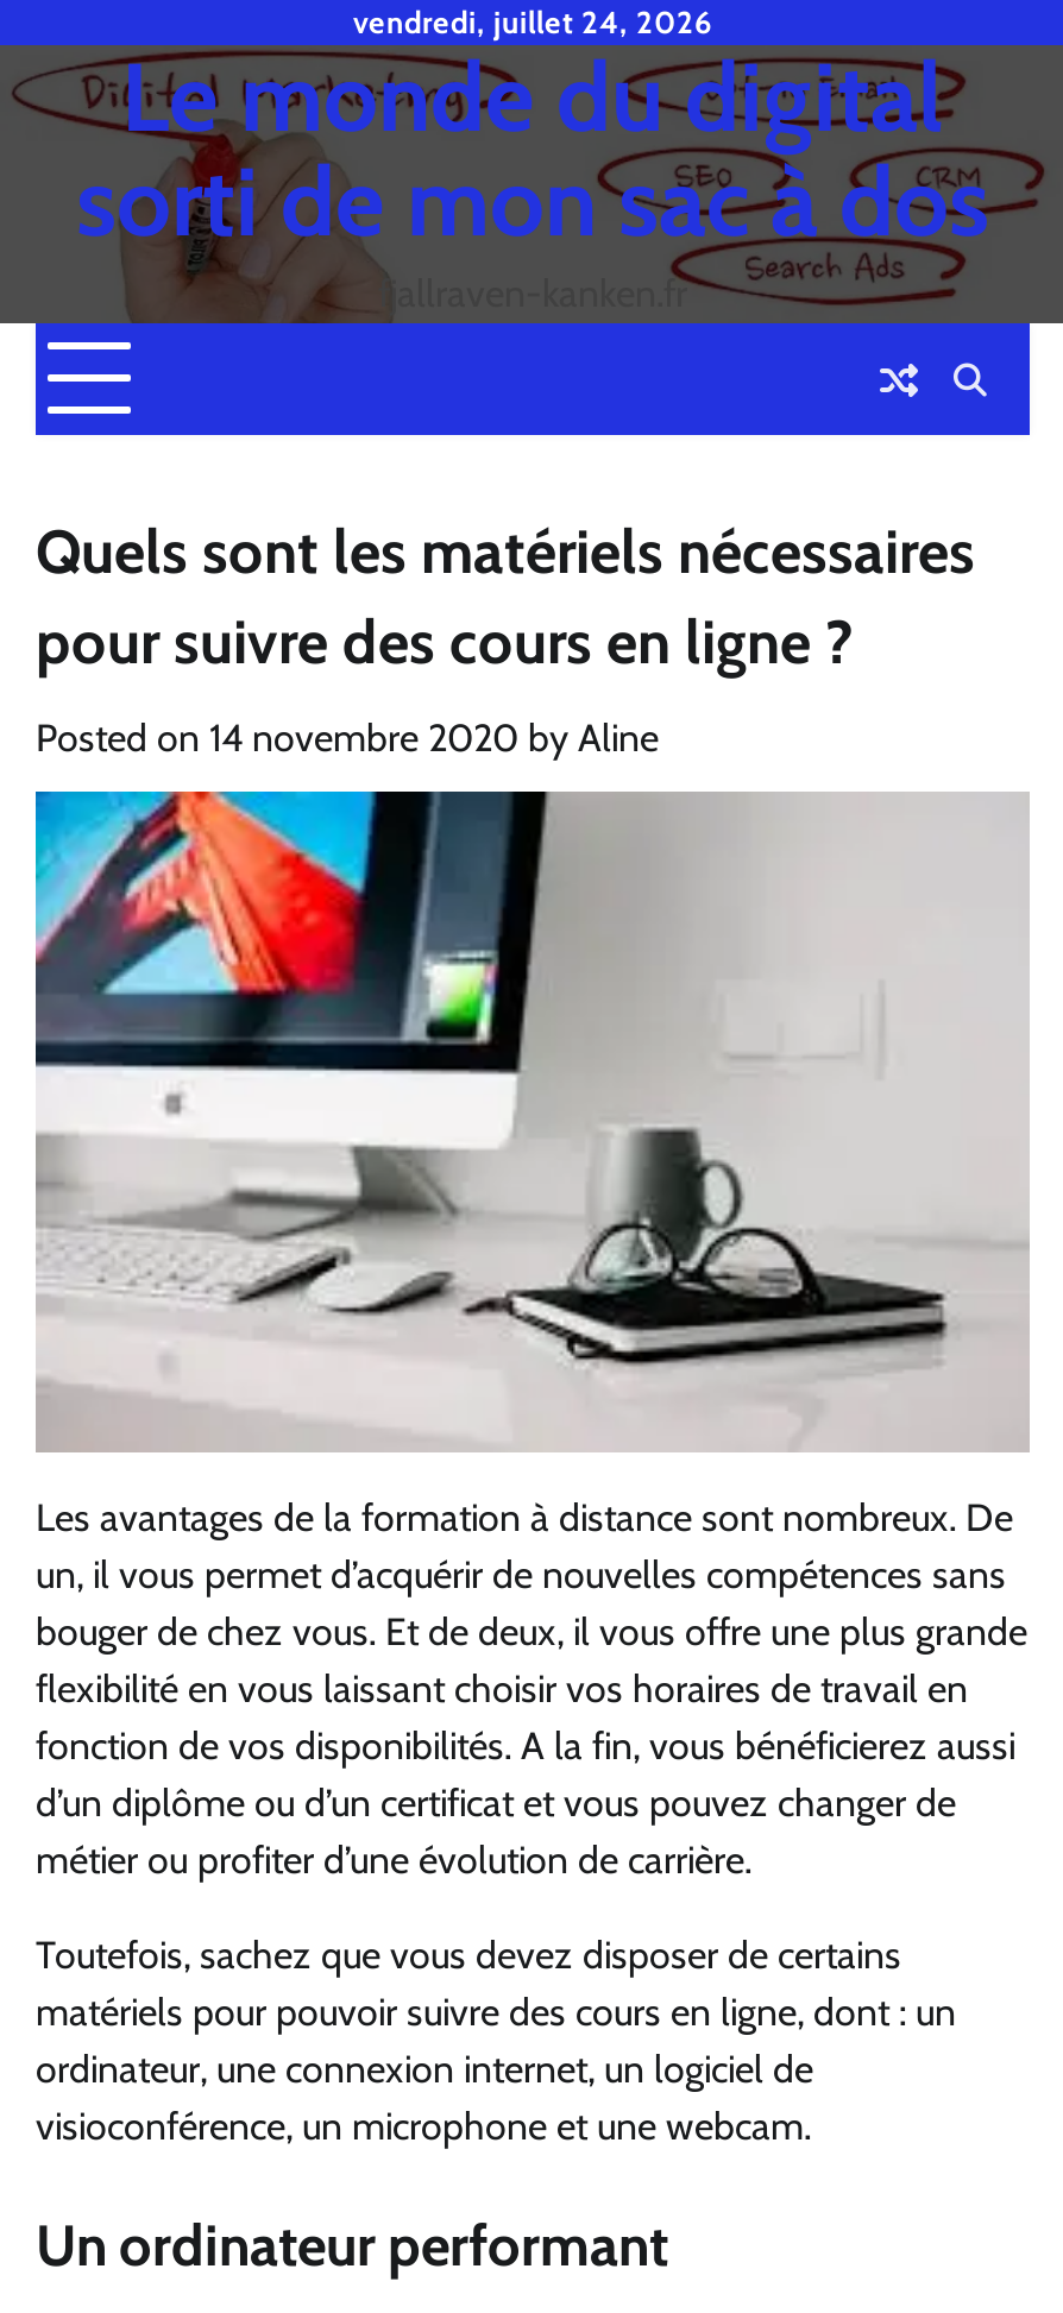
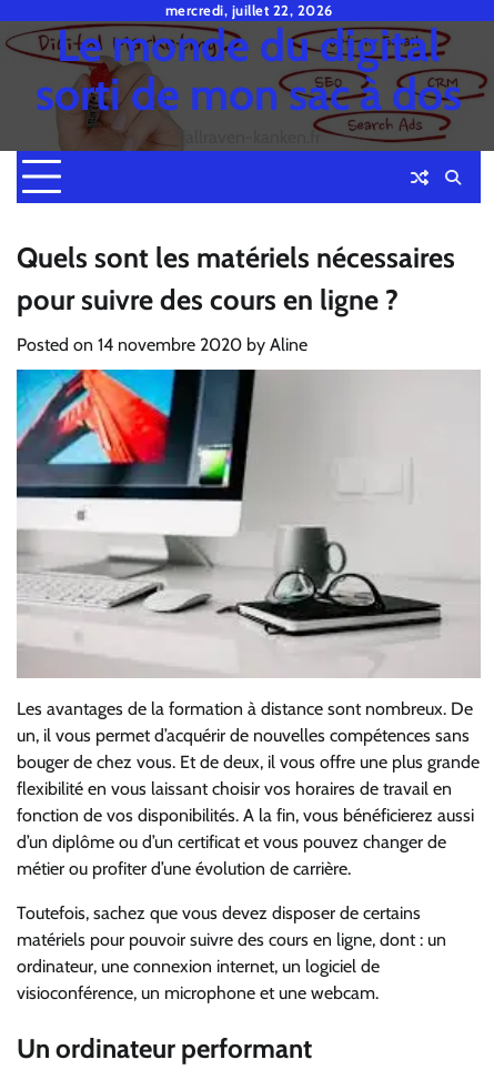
- vendredi, juillet 24, 2026
+ mercredi, juillet 22, 2026
